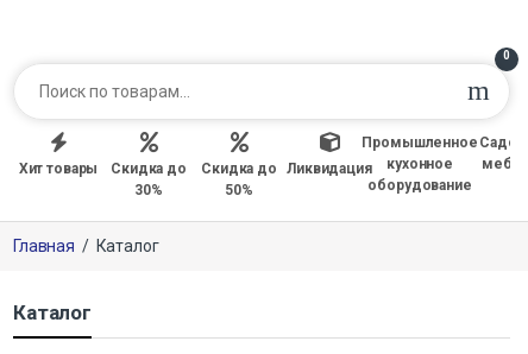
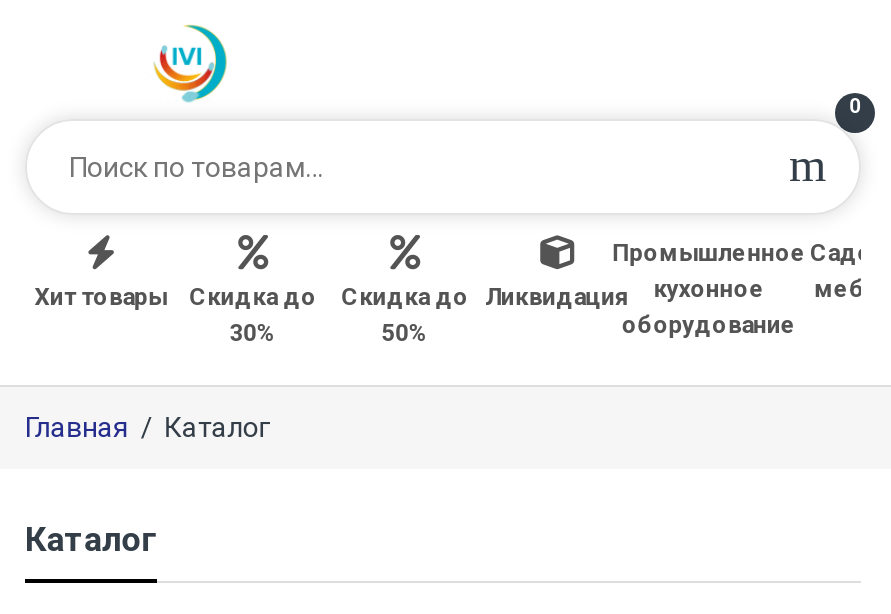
+ [image]
